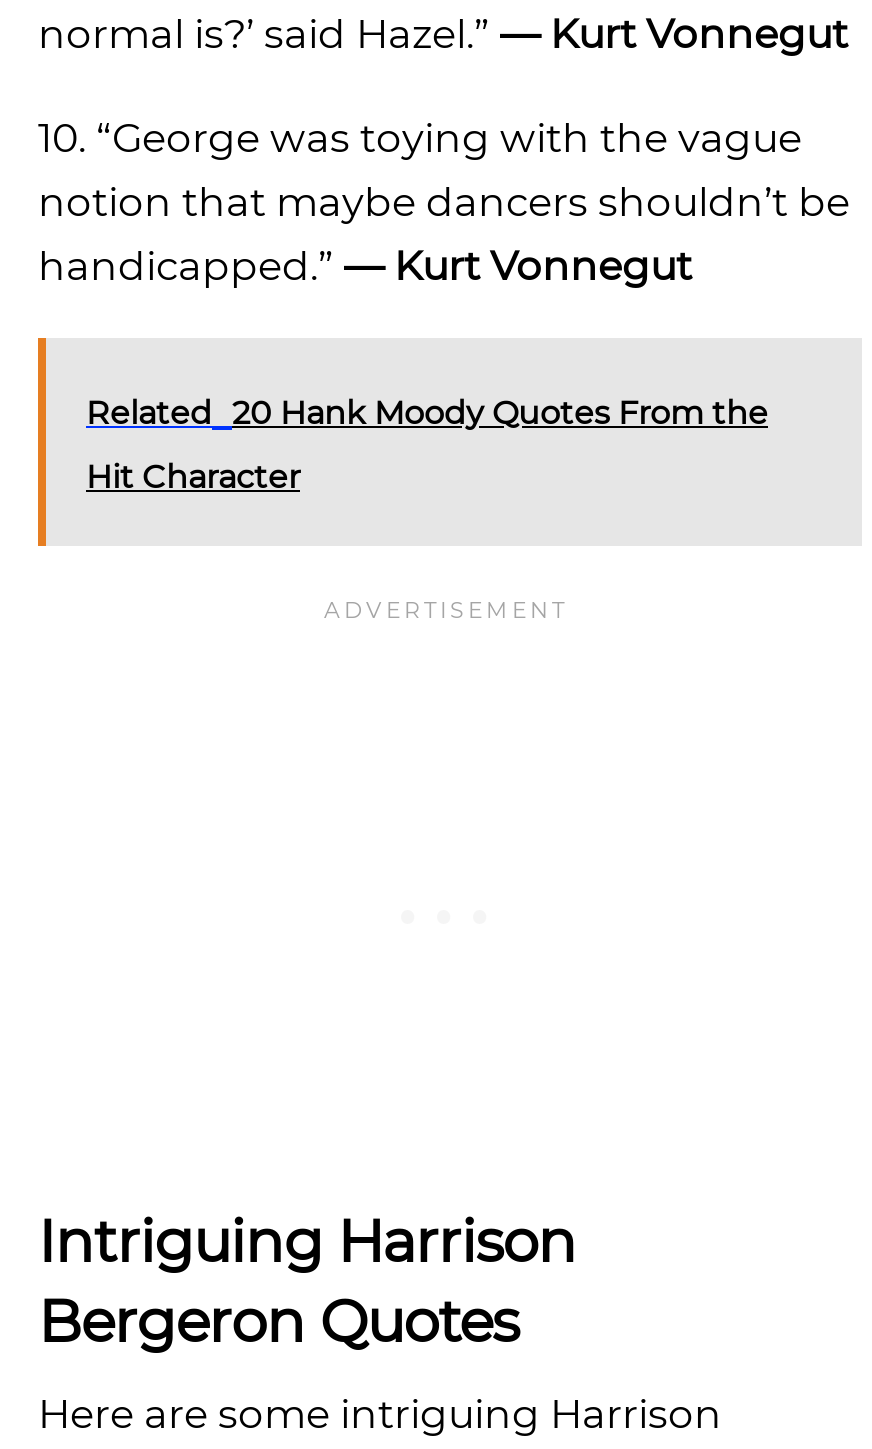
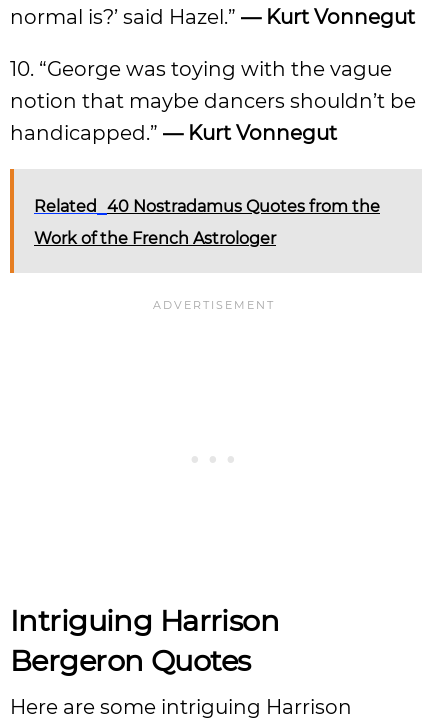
- Related 20 Hank Moody Quotes From the
+ Related 40 Nostradamus Quotes from the

- Hit Character
+ Work of the French Astrologer
